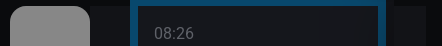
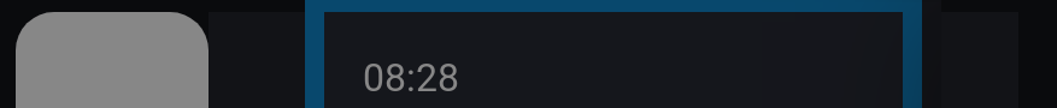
- 08:26
+ 08:28
